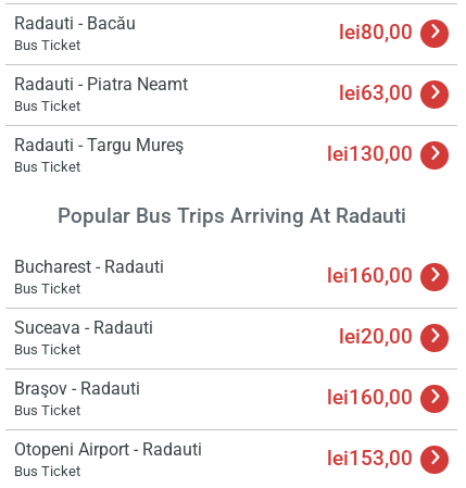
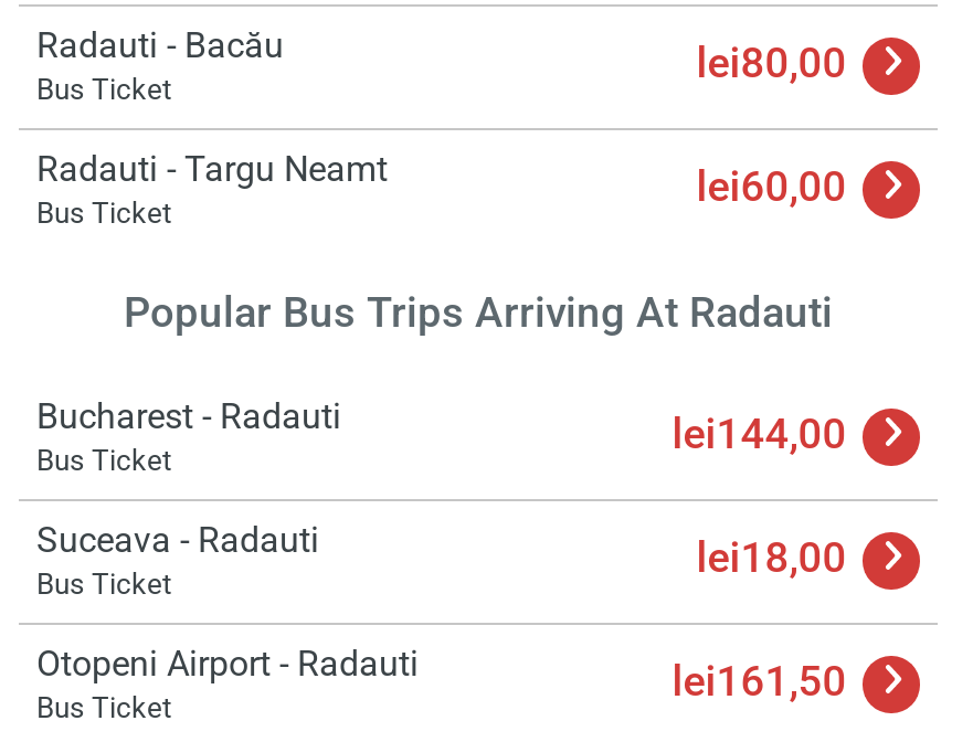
- Radauti - Piatra Neamt
+ Radauti - Targu Neamt

- lei63,00
- Radauti - Targu Mureş
- Bus Ticket
- lei130,00
+ lei60,00

- lei160,00
+ lei144,00

- lei20,00
- Braşov - Radauti
- Bus Ticket
- lei160,00
+ lei18,00

- lei153,00
+ lei161,50
